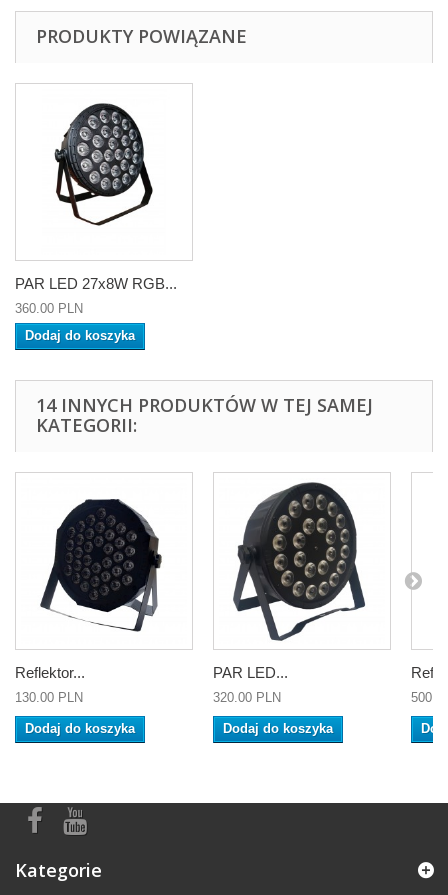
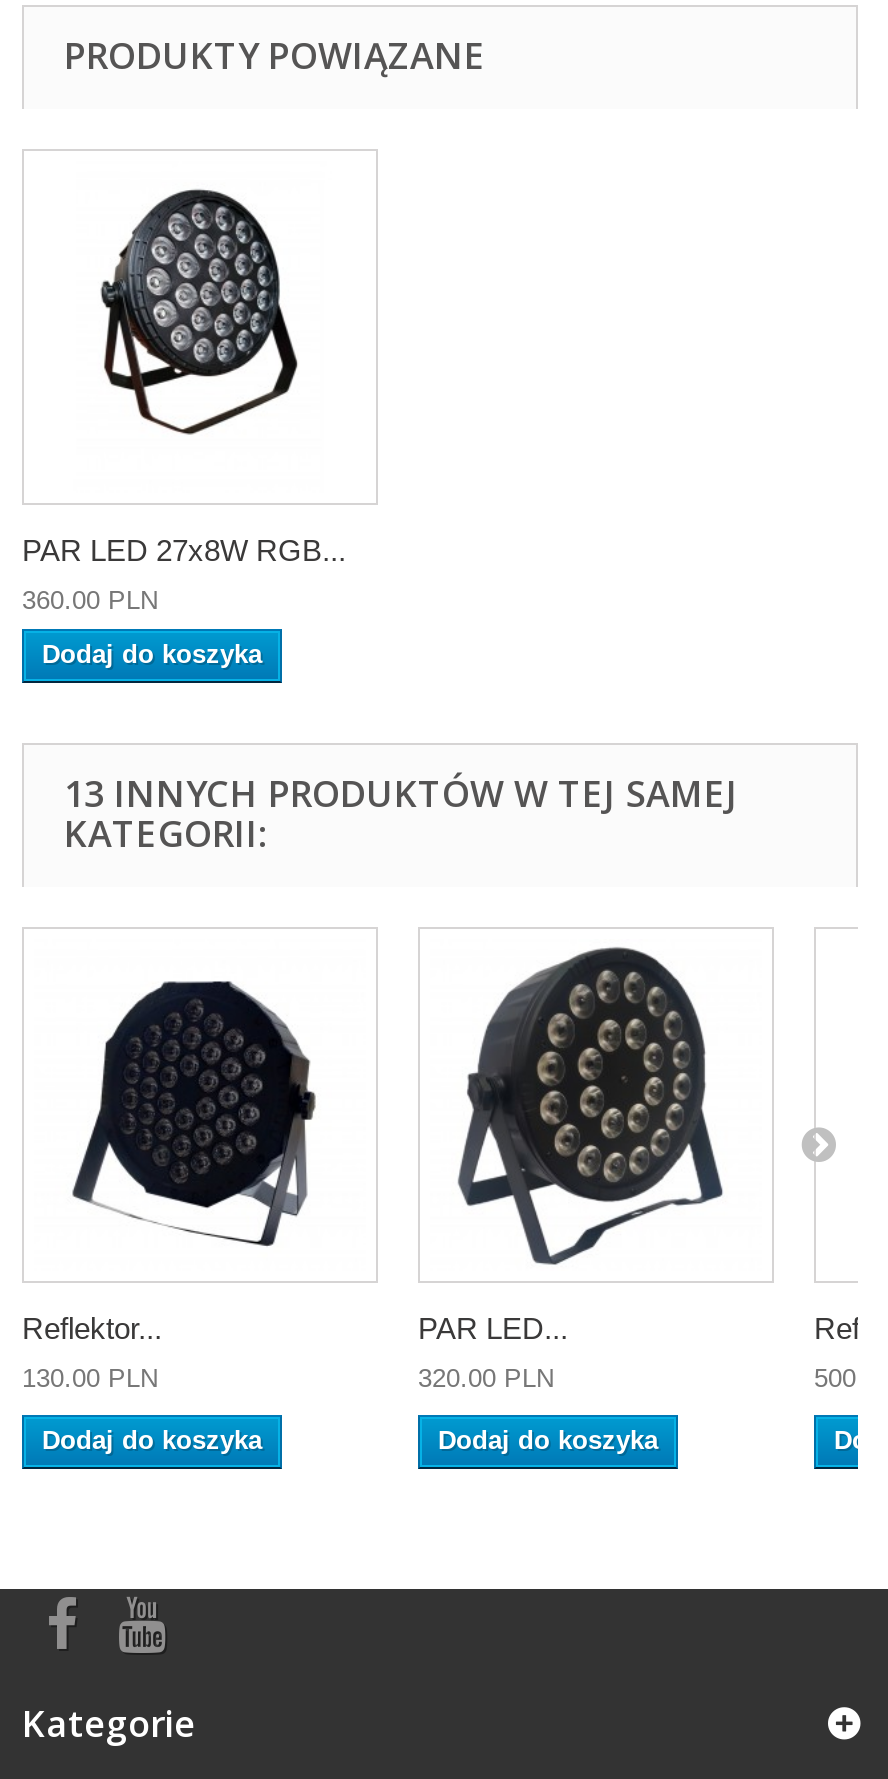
- 14 INNYCH PRODUKTÓW W TEJ SAMEJ
+ 13 INNYCH PRODUKTÓW W TEJ SAMEJ
